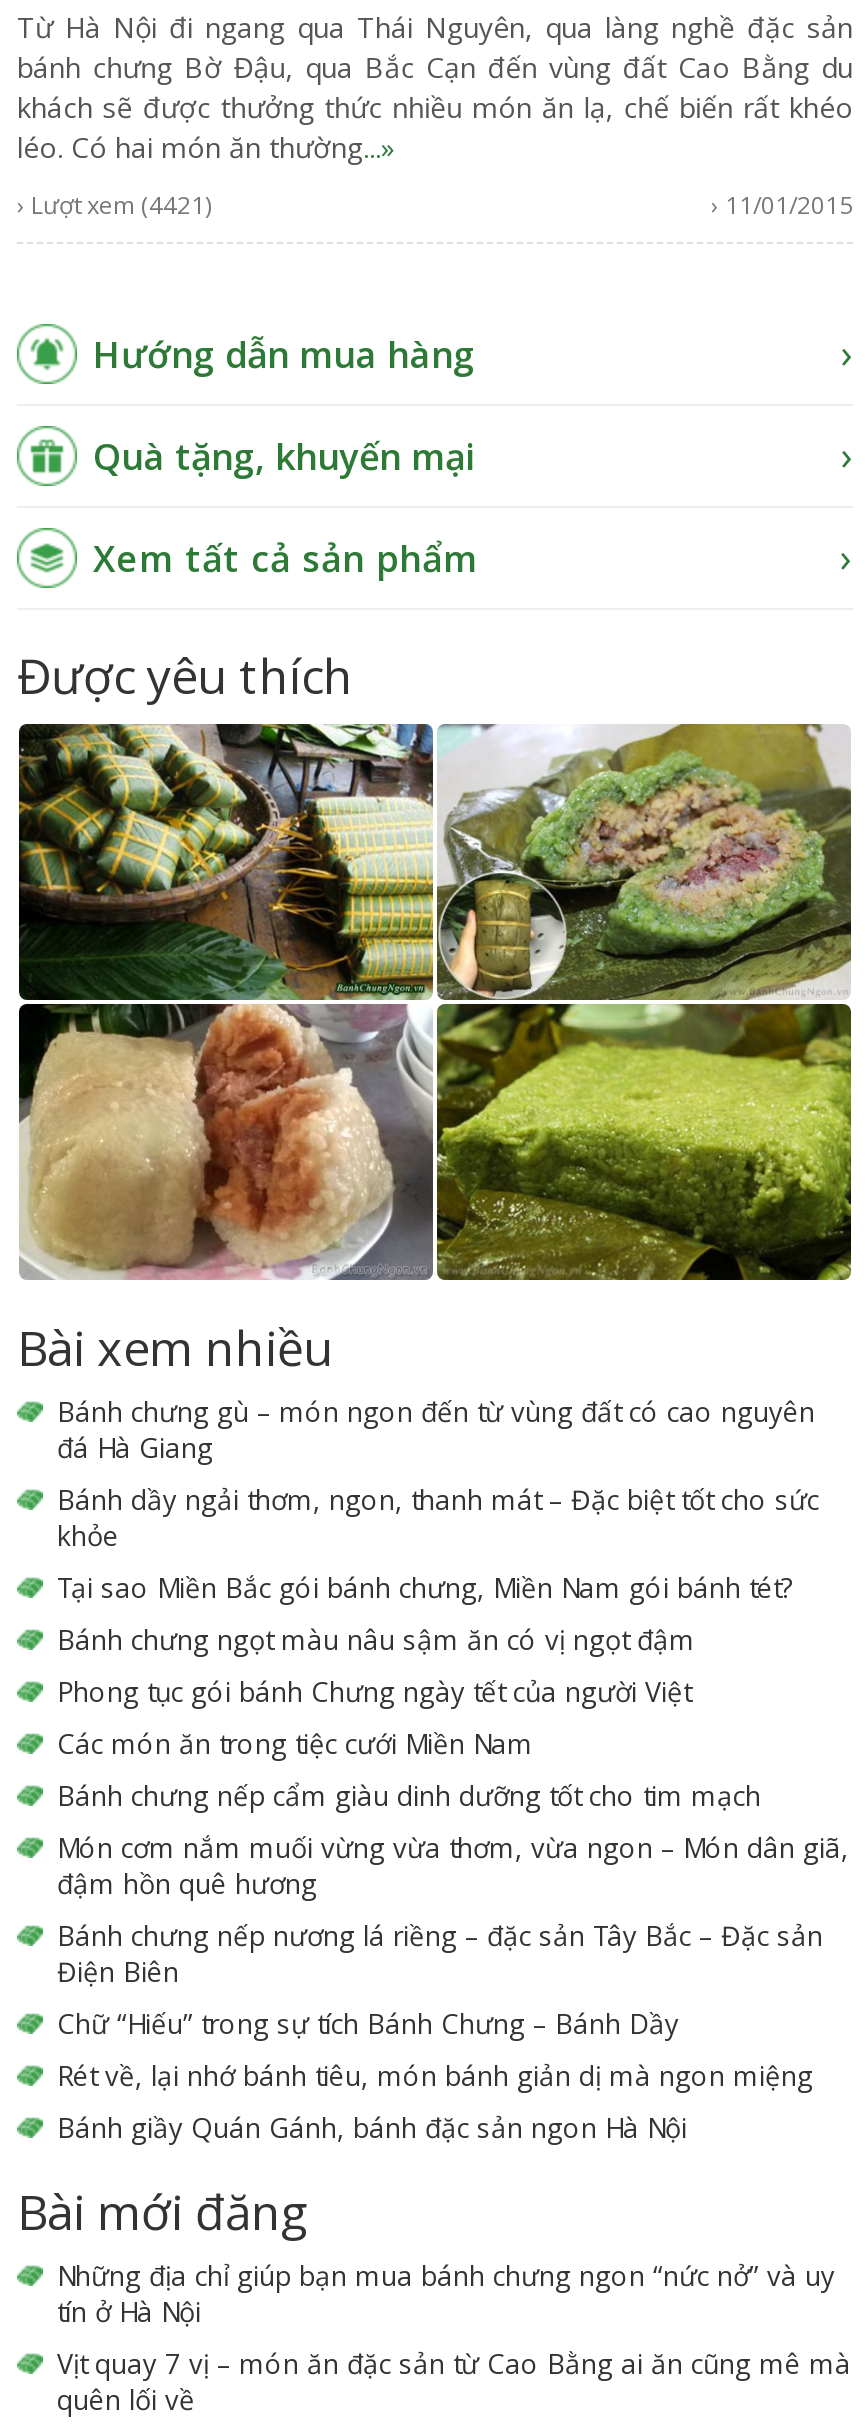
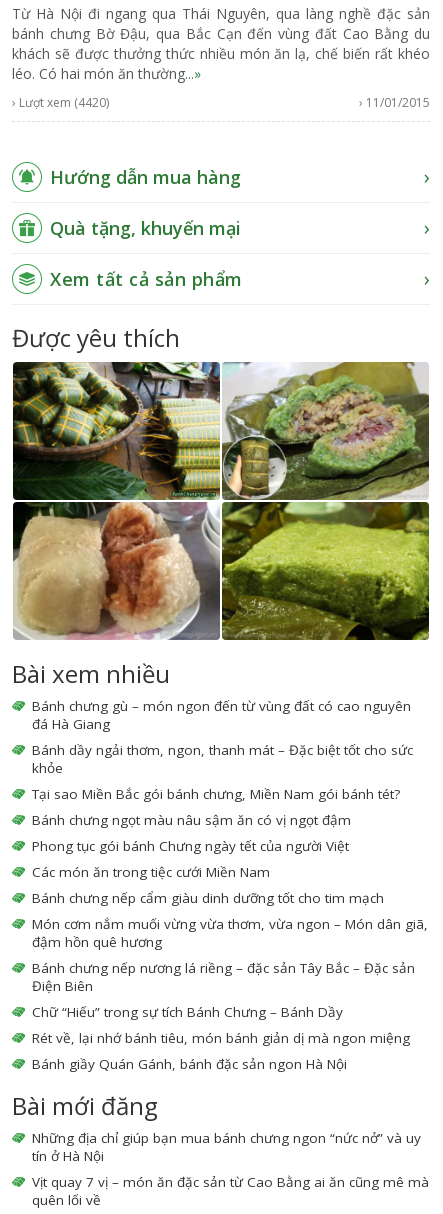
- › Lượt xem (4421)
+ › Lượt xem (4420)
